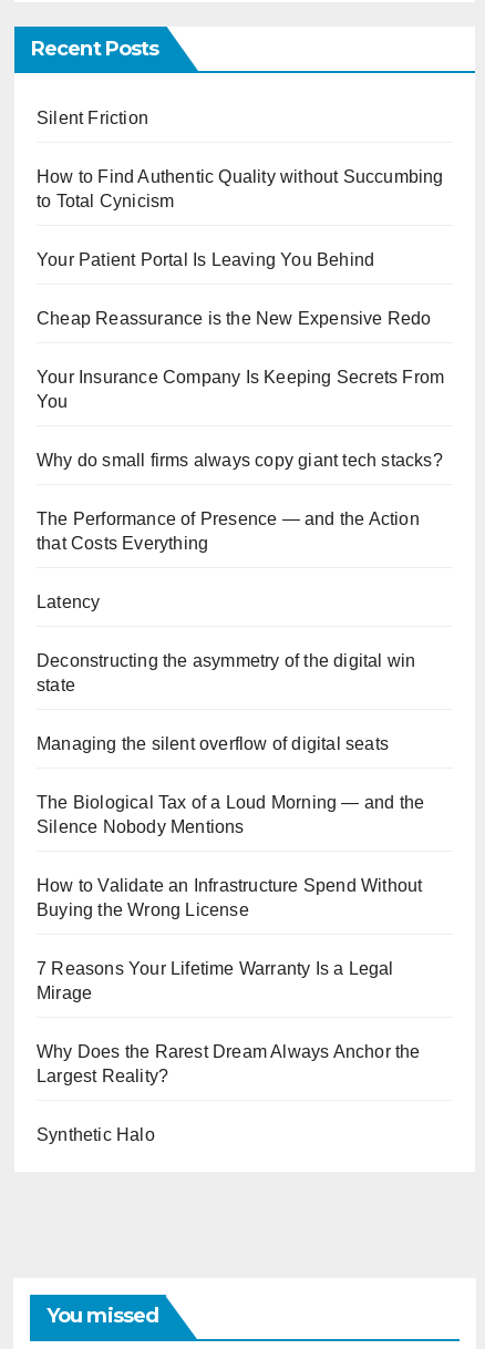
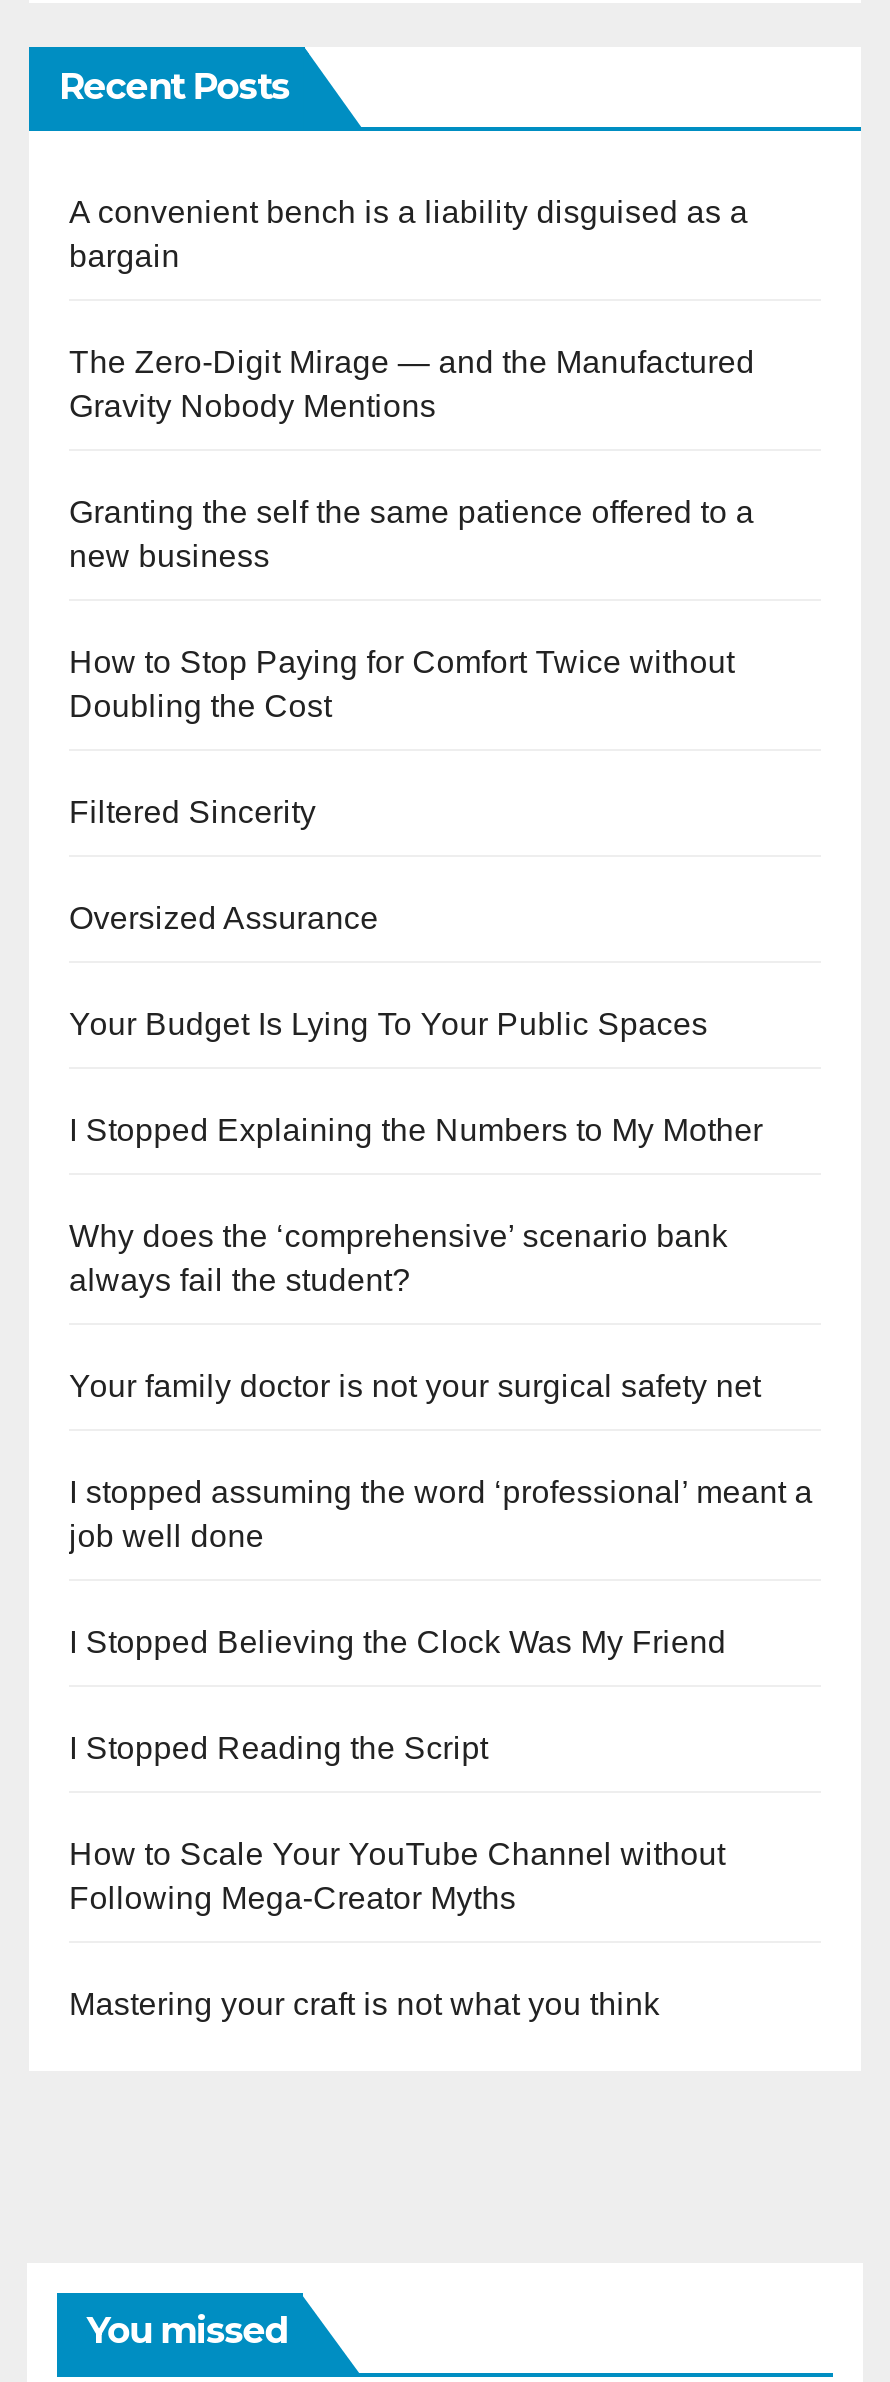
- Silent Friction
+ A convenient bench is a liability disguised as a
+ bargain

- How to Find Authentic Quality without Succumbing
- to Total Cynicism
+ The Zero-Digit Mirage — and the Manufactured
+ Gravity Nobody Mentions

- Your Patient Portal Is Leaving You Behind
+ Granting the self the same patience offered to a
+ new business

- Cheap Reassurance is the New Expensive Redo
+ How to Stop Paying for Comfort Twice without
+ Doubling the Cost

- Your Insurance Company Is Keeping Secrets From
- You
+ Filtered Sincerity

- Why do small firms always copy giant tech stacks?
+ Oversized Assurance

- The Performance of Presence — and the Action
- that Costs Everything
+ Your Budget Is Lying To Your Public Spaces

- Latency
+ I Stopped Explaining the Numbers to My Mother

- Deconstructing the asymmetry of the digital win
- state
+ Why does the ‘comprehensive’ scenario bank
+ always fail the student?

- Managing the silent overflow of digital seats
+ Your family doctor is not your surgical safety net

- The Biological Tax of a Loud Morning — and the
- Silence Nobody Mentions
+ I stopped assuming the word ‘professional’ meant a
+ job well done

- How to Validate an Infrastructure Spend Without
- Buying the Wrong License
+ I Stopped Believing the Clock Was My Friend

- 7 Reasons Your Lifetime Warranty Is a Legal
- Mirage
+ I Stopped Reading the Script

- Why Does the Rarest Dream Always Anchor the
- Largest Reality?
+ How to Scale Your YouTube Channel without
+ Following Mega-Creator Myths

- Synthetic Halo
+ Mastering your craft is not what you think
